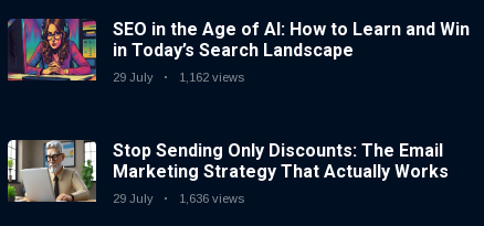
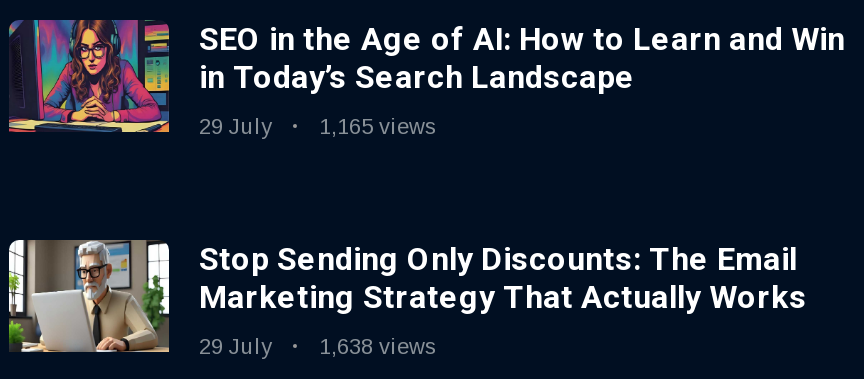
- 29 July 1,162 views
+ 29 July 1,165 views

- 29 July 1,636 views
+ 29 July 1,638 views
